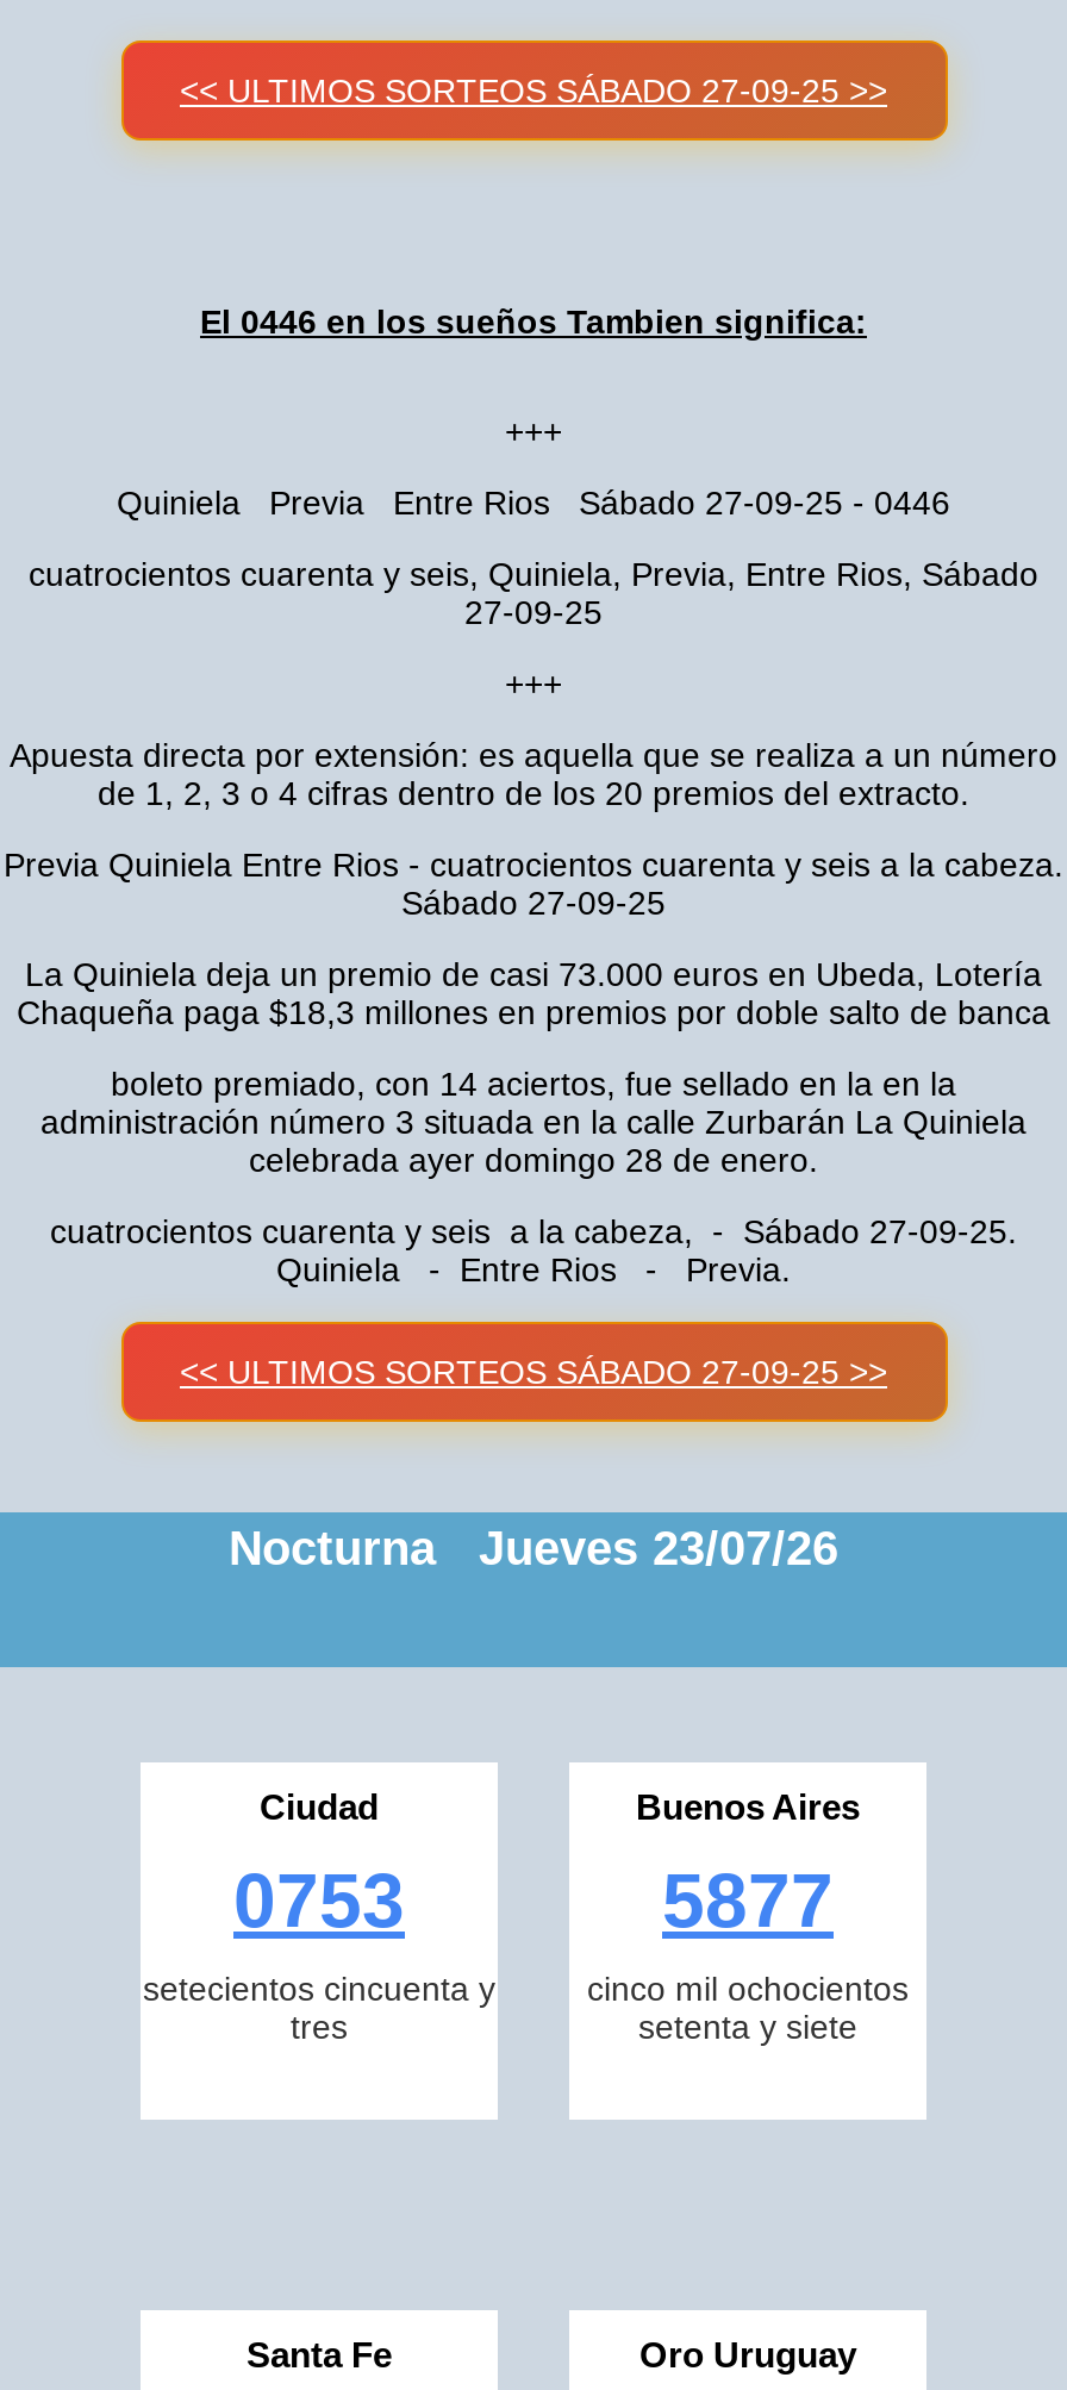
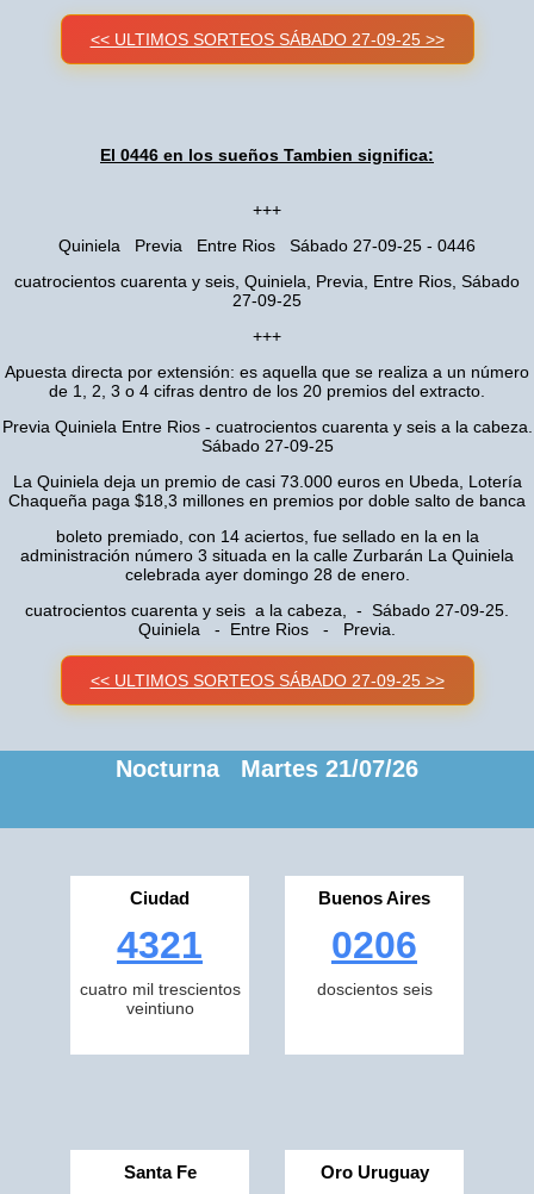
- Nocturna Jueves 23/07/26
+ Nocturna Martes 21/07/26

- 0753
- setecientos cincuenta y
- tres
+ 4321
+ cuatro mil trescientos
+ veintiuno

- 5877
- cinco mil ochocientos
- setenta y siete
+ 0206
+ doscientos seis
